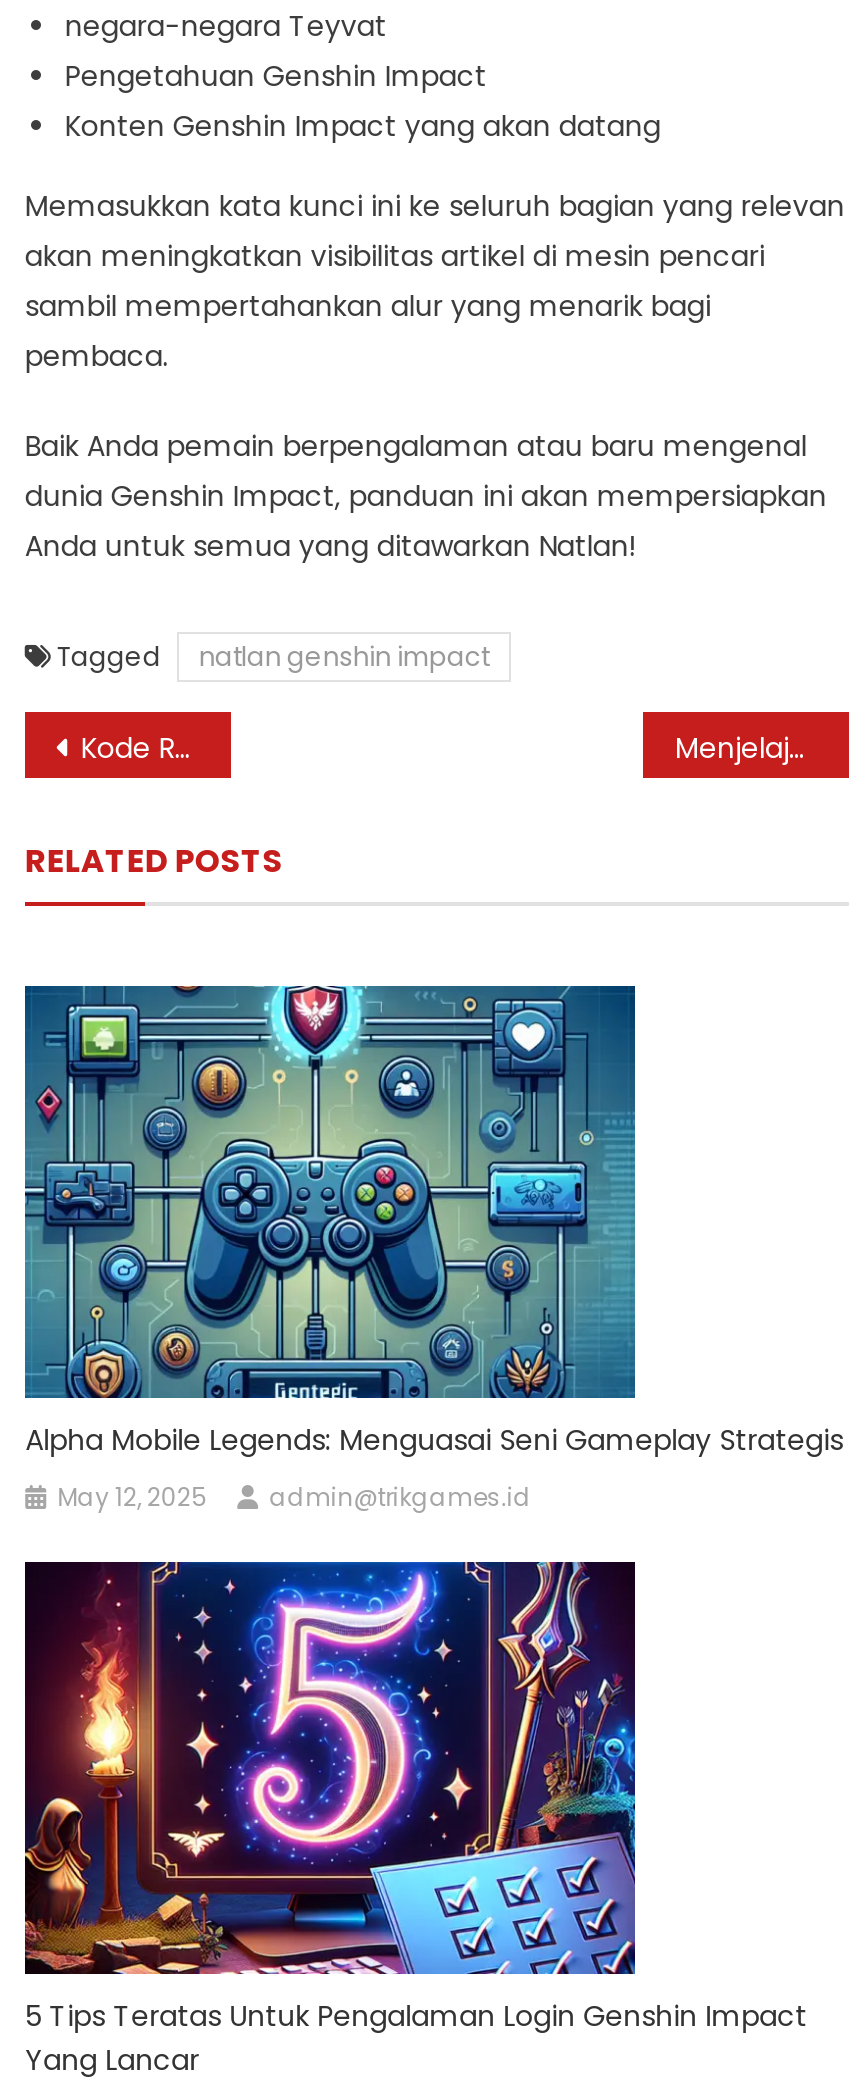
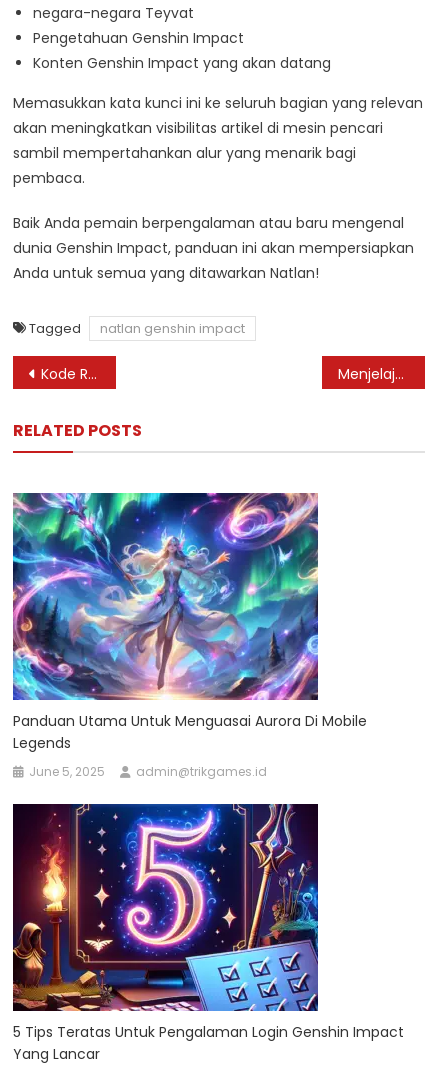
- [image]
- Alpha Mobile Legends: Menguasai Seni Gameplay Strategis
+ [image]
+ Panduan Utama Untuk Menguasai Aurora Di Mobile
+ Legends

- May 12, 2025 admin@trikgames.id
+ June 5, 2025 admin@trikgames.id
